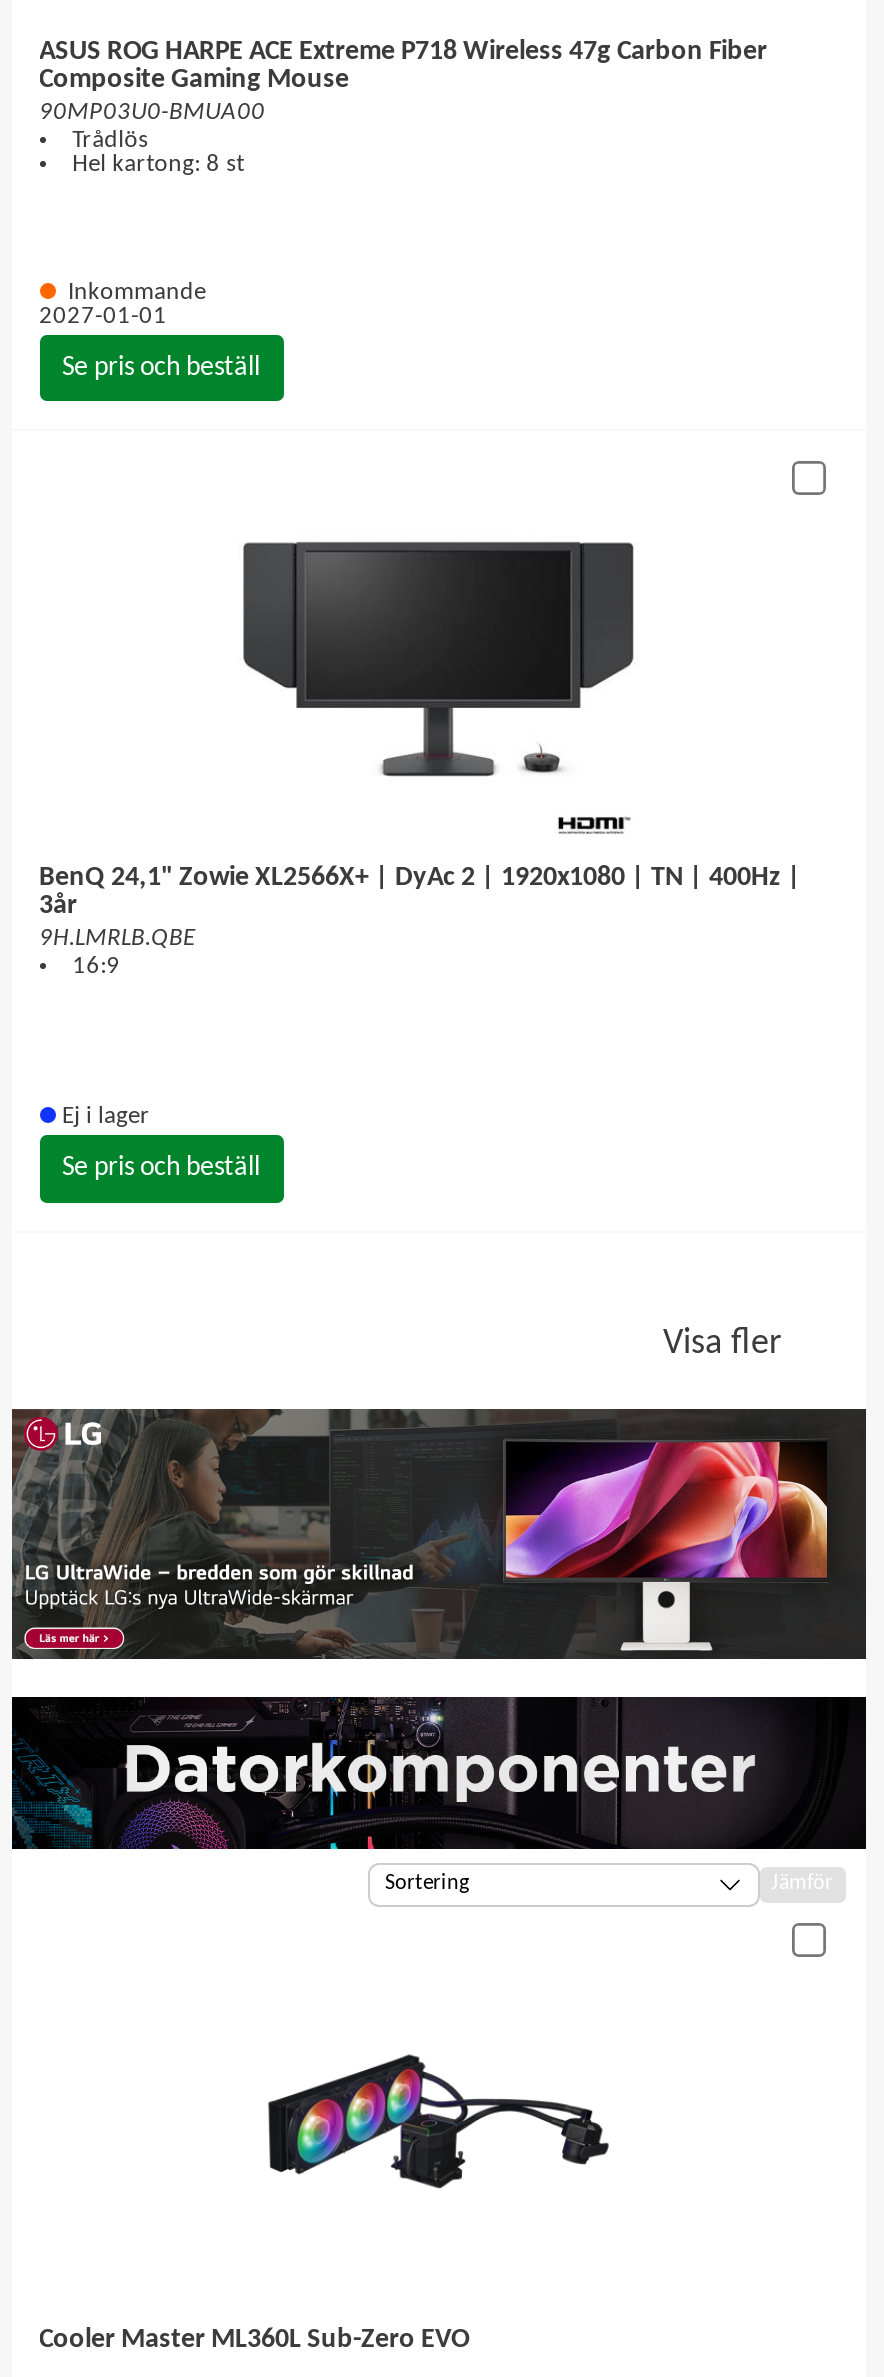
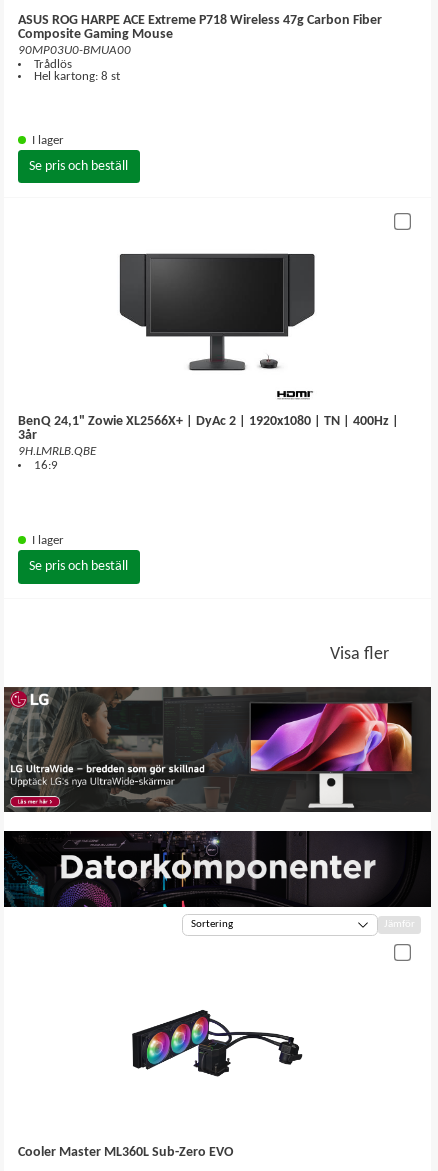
- Inkommande
- 2027-01-01
+ I lager

- Ej i lager
+ I lager
